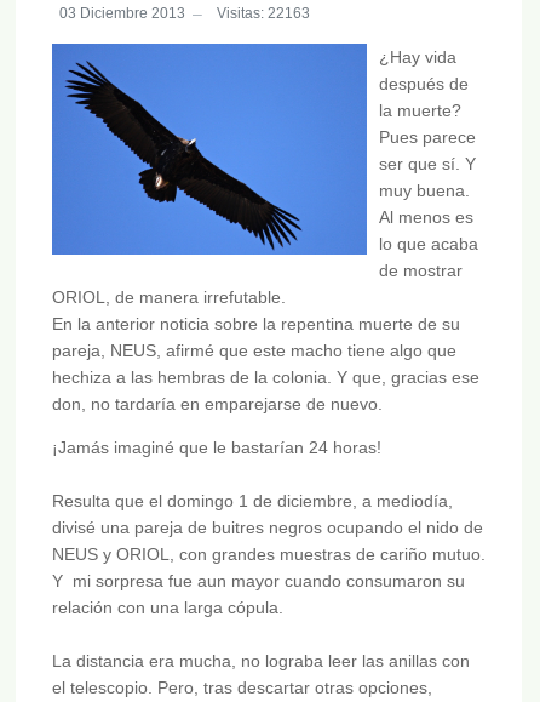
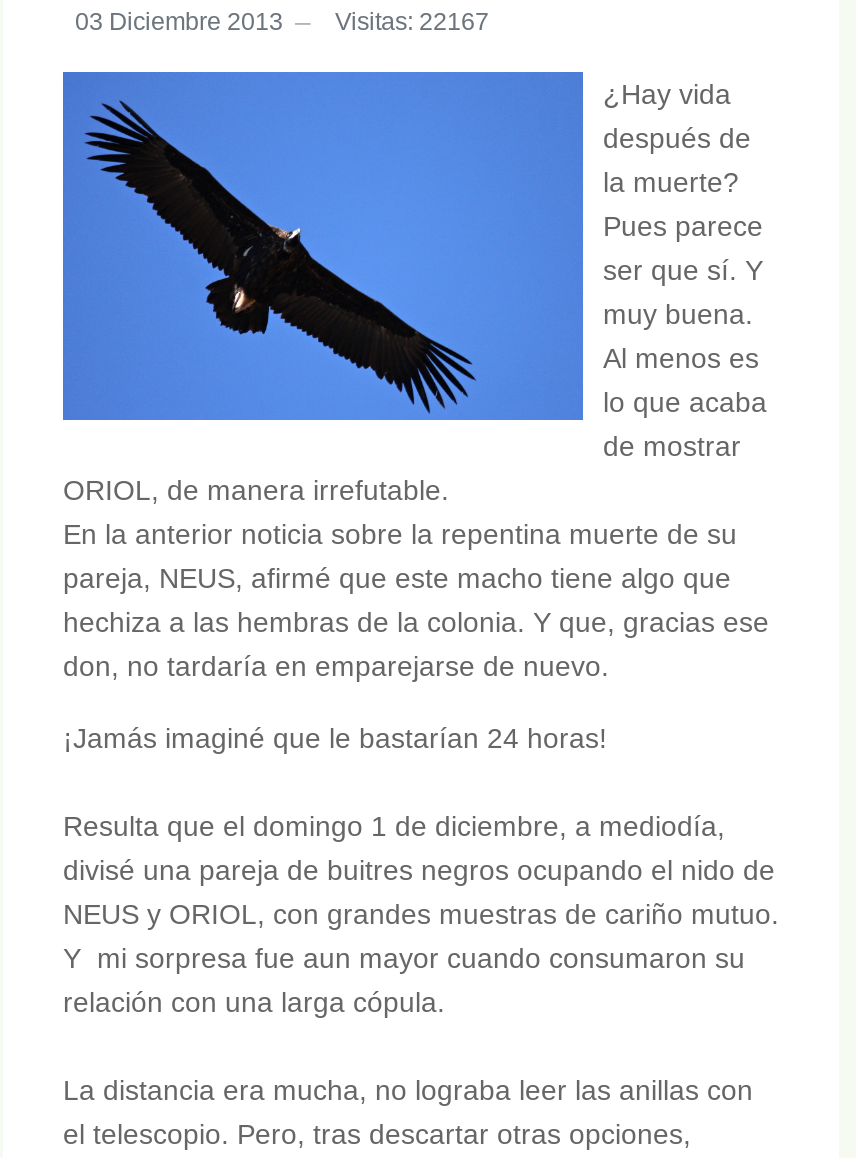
- 03 Diciembre 2013 Visitas: 22163
+ 03 Diciembre 2013 Visitas: 22167
